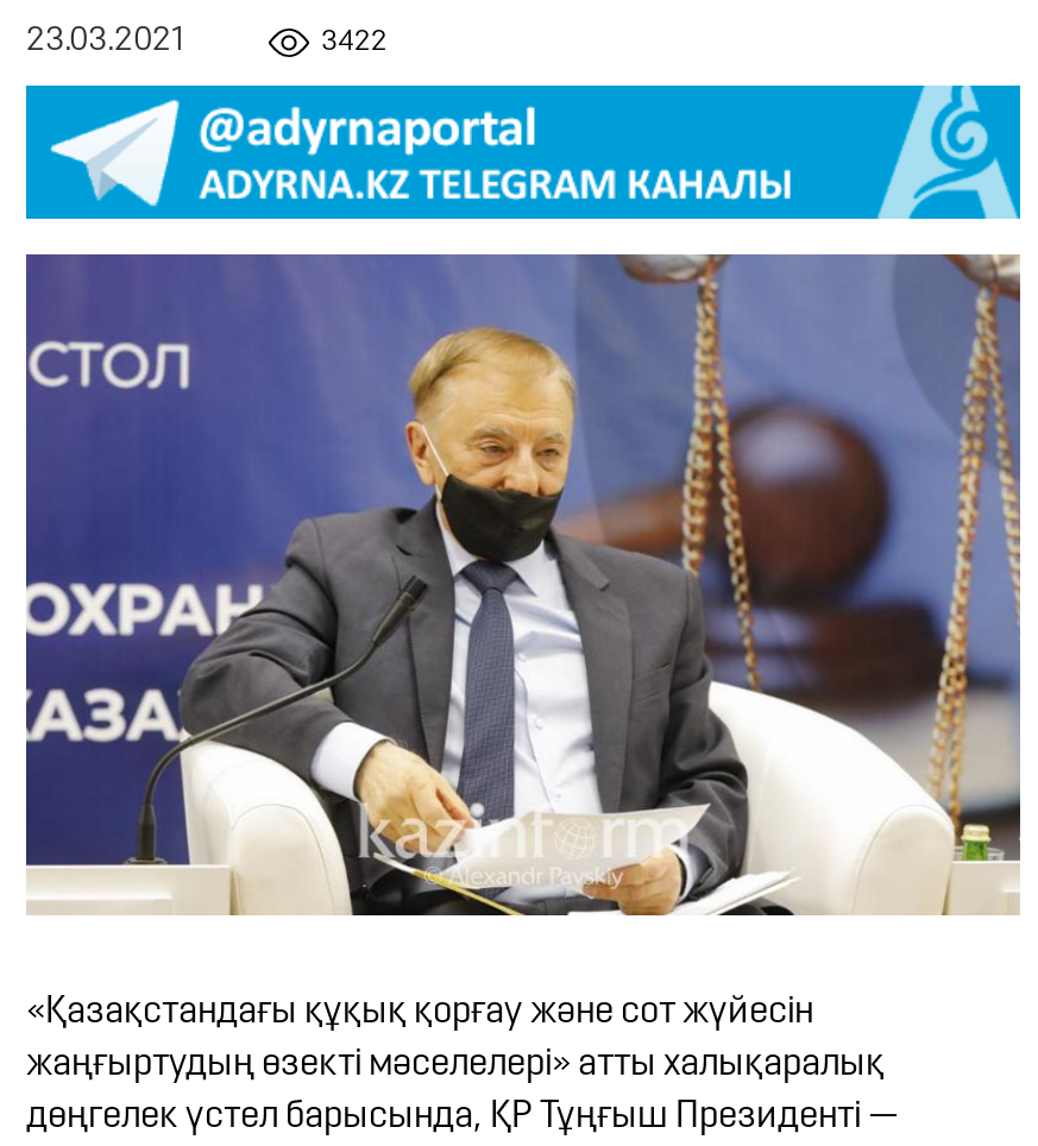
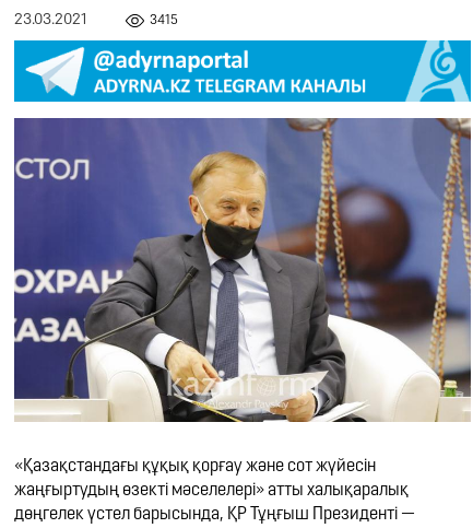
- 3422
+ 3415
